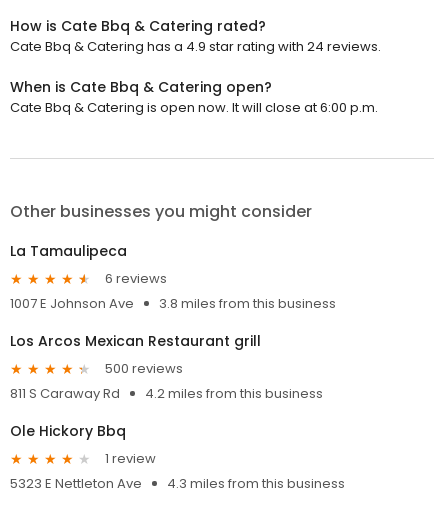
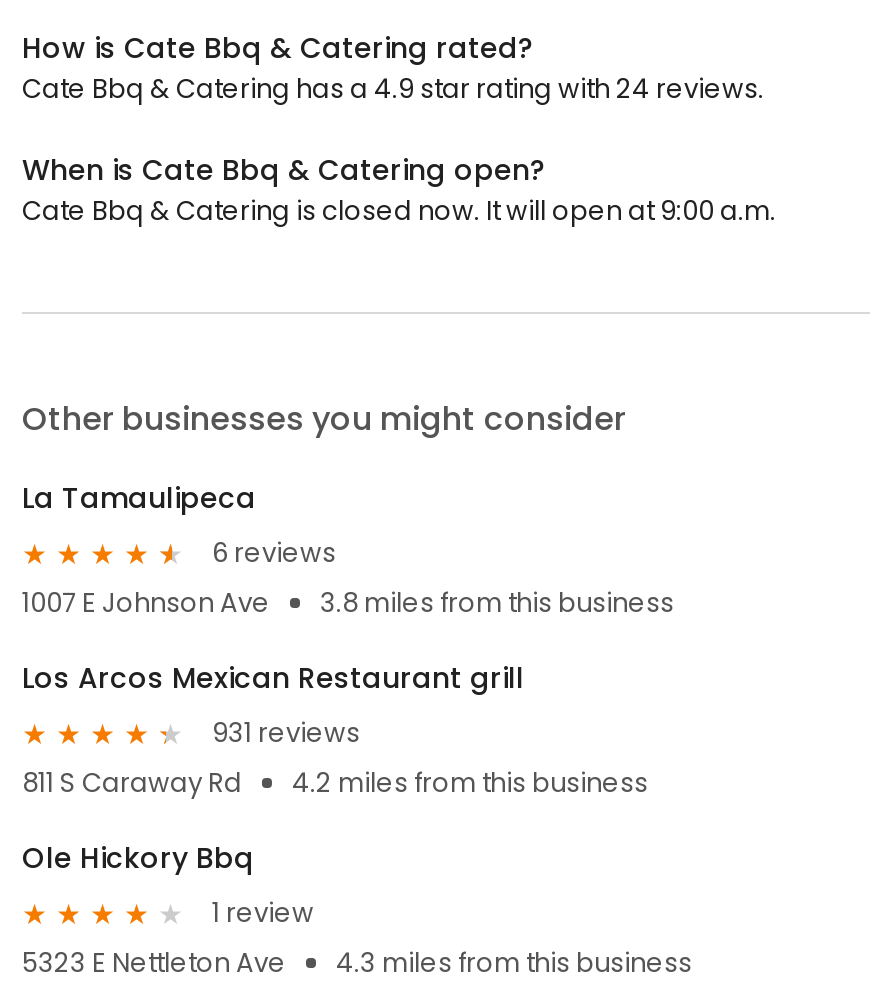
- Cate Bbq & Catering is open now. It will close at 6:00 p.m.
+ Cate Bbq & Catering is closed now. It will open at 9:00 a.m.

- 500 reviews
+ 931 reviews
